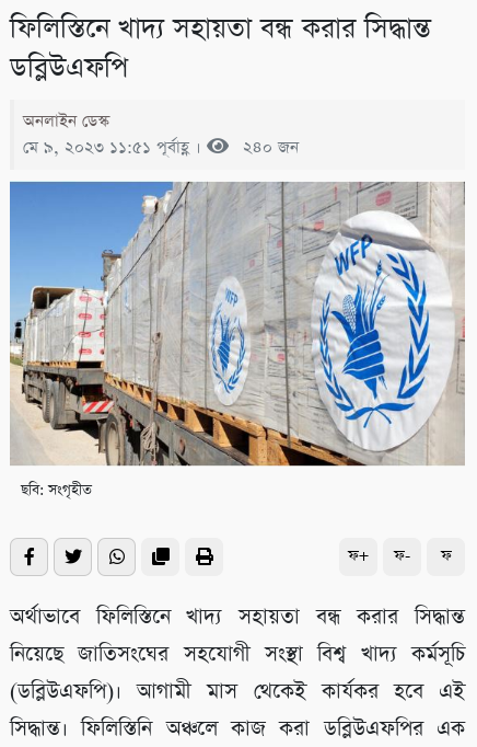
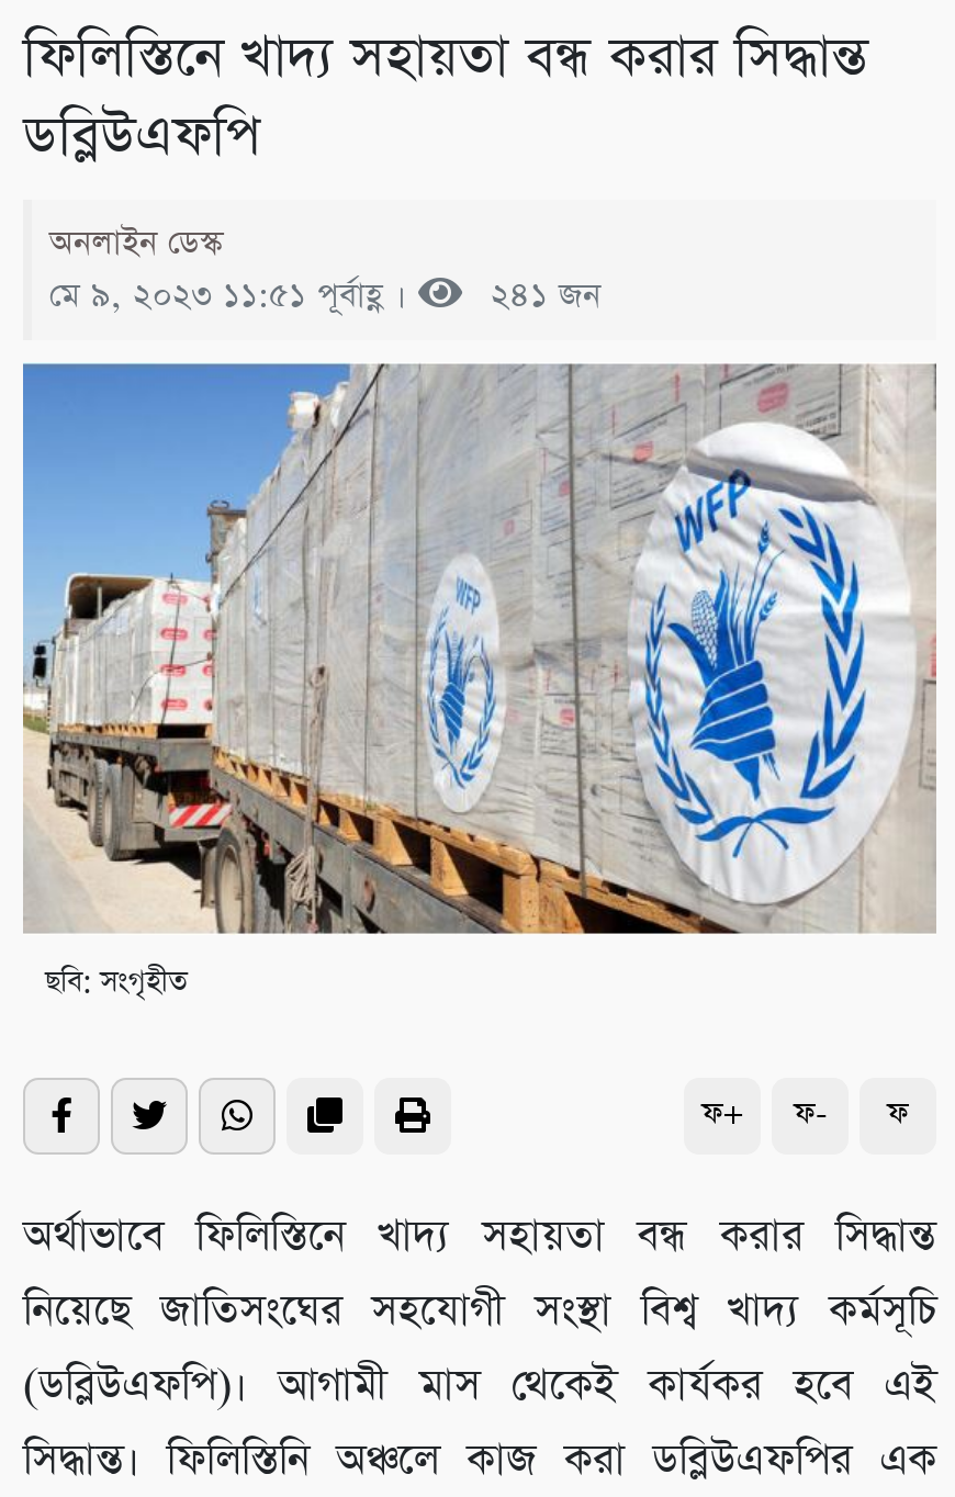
- মে ৯, ২০২৩ ১১:৫১ পূর্বাহ্ণ । ২৪০ জন
+ মে ৯, ২০২৩ ১১:৫১ পূর্বাহ্ণ । ২৪১ জন
